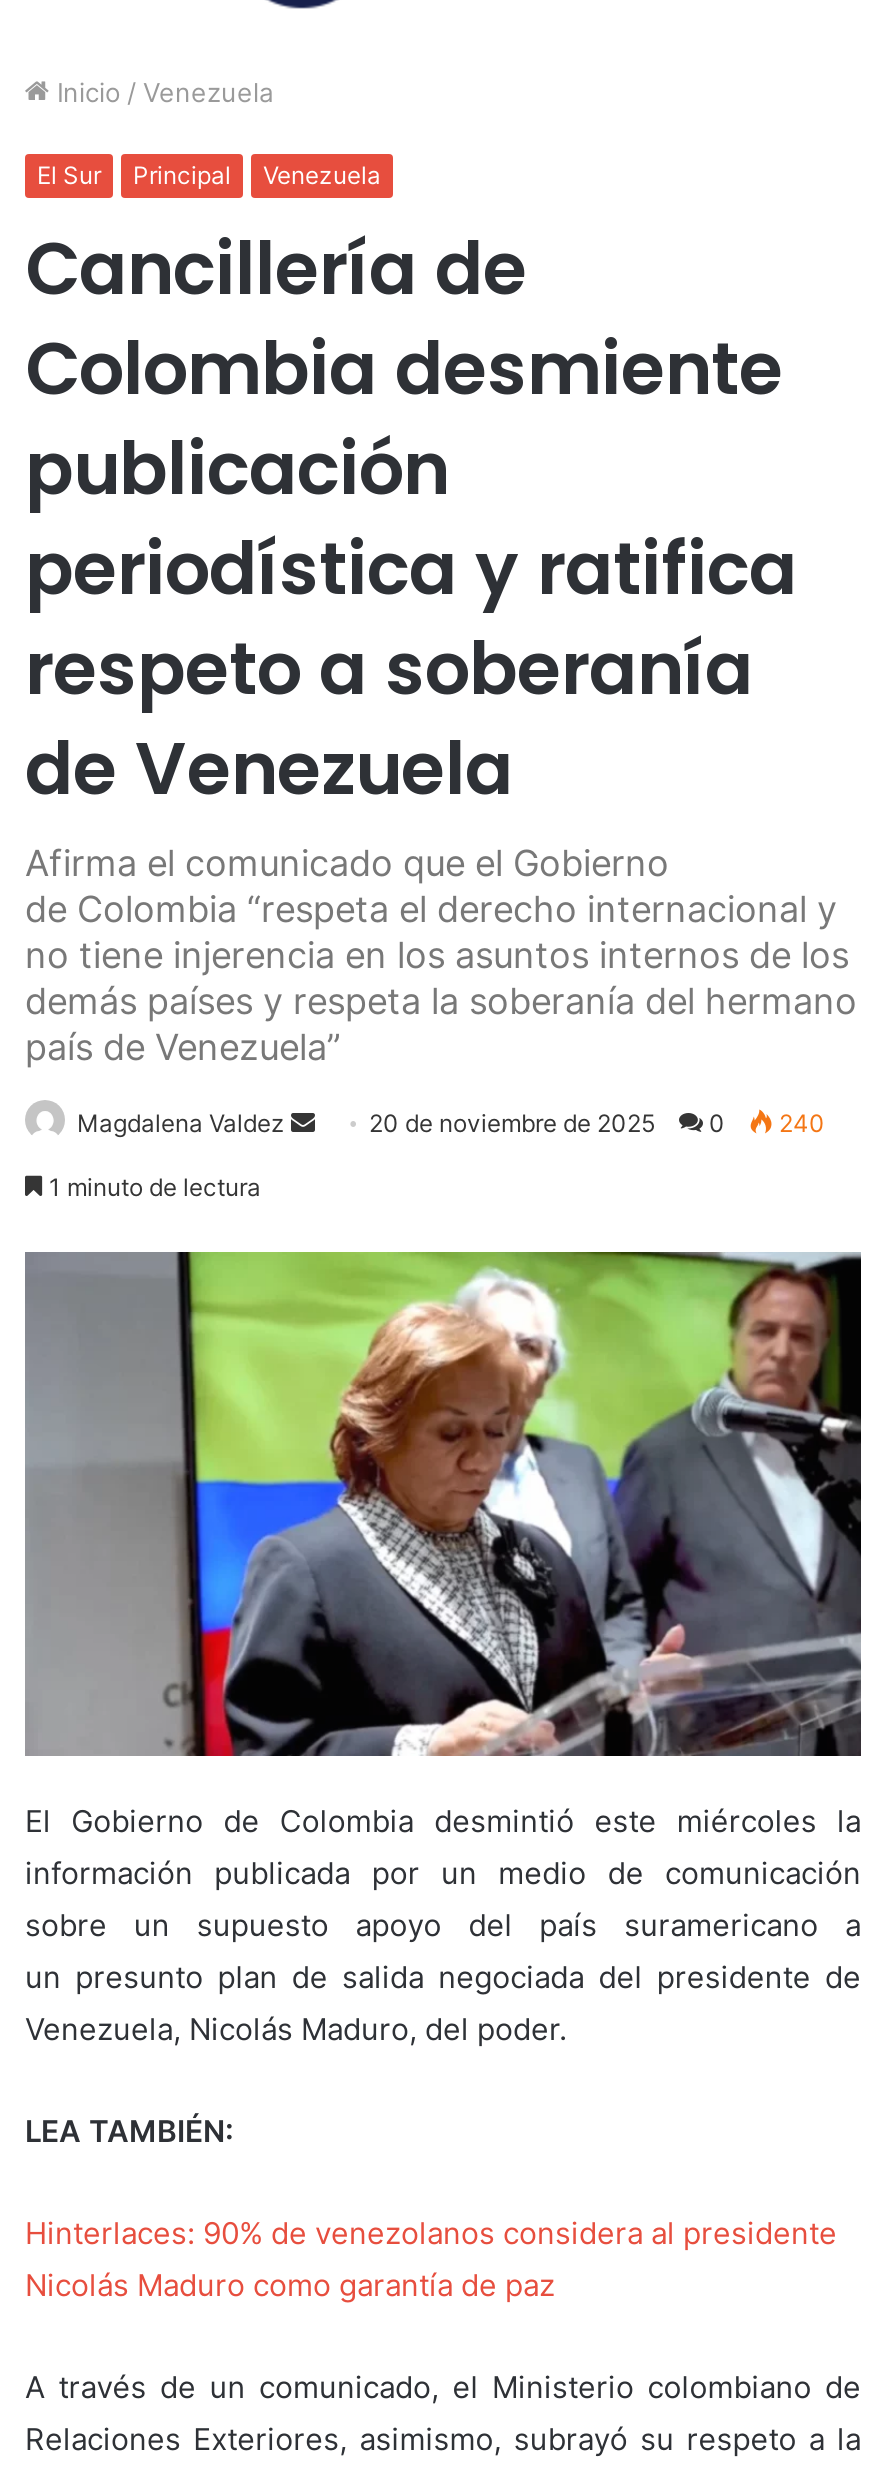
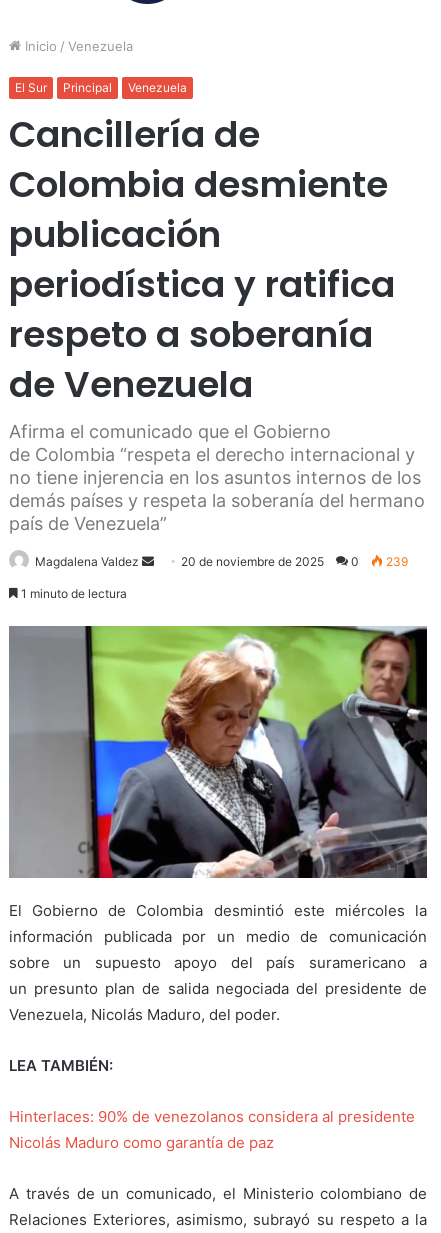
- 240
+ 239
